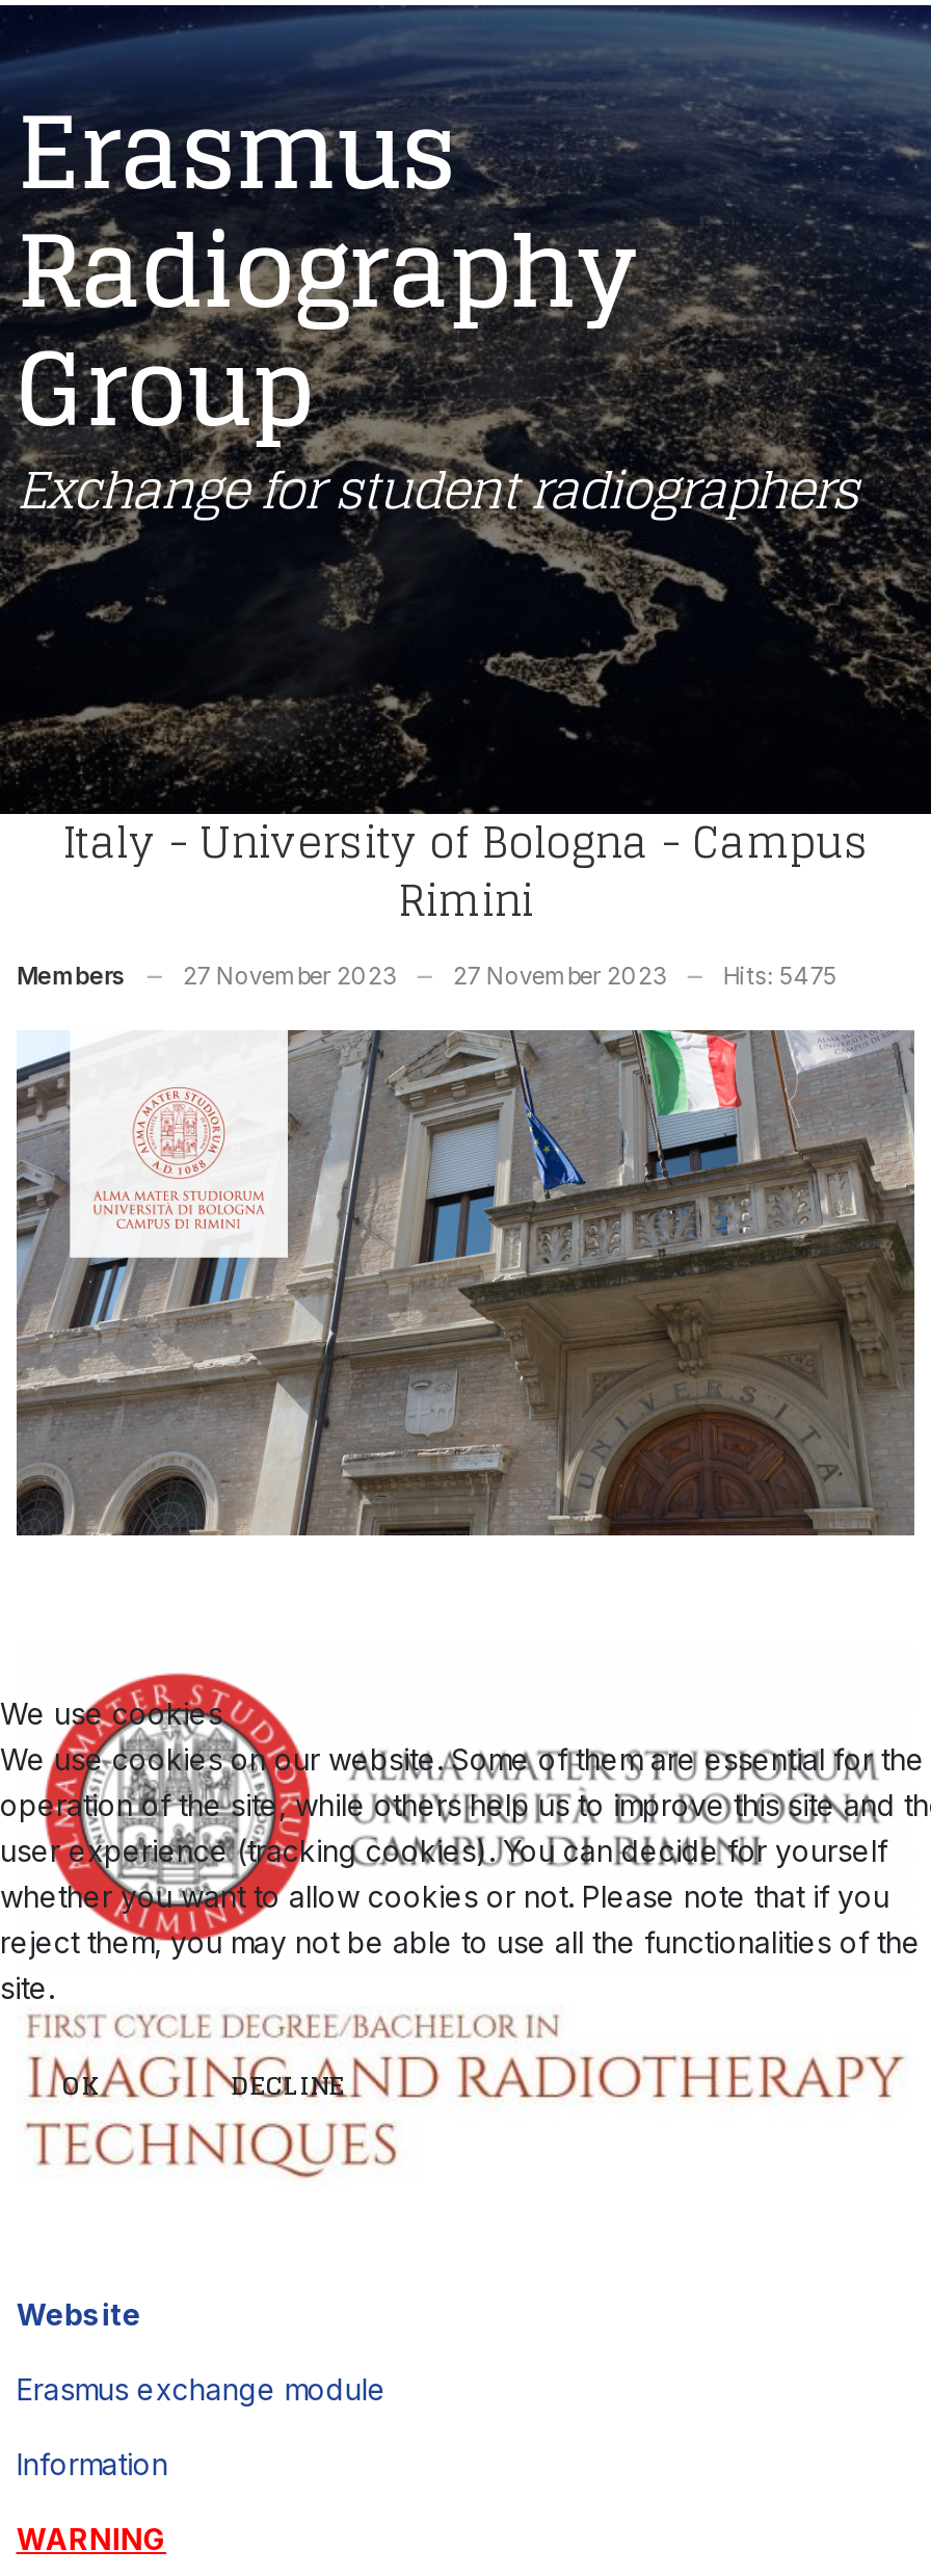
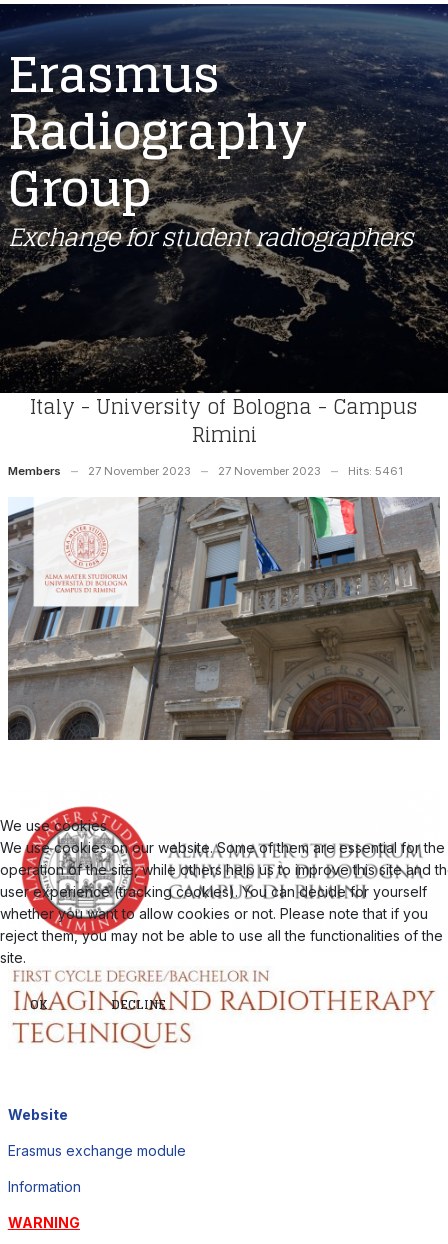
- Members 27 November 2023 27 November 2023 Hits: 5475
+ Members 27 November 2023 27 November 2023 Hits: 5461
